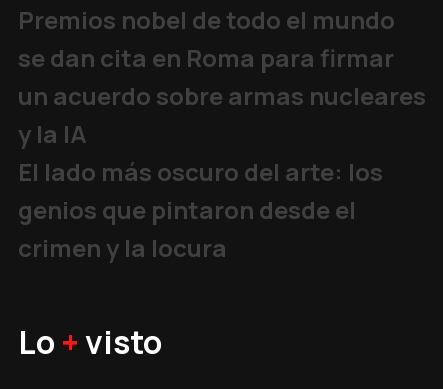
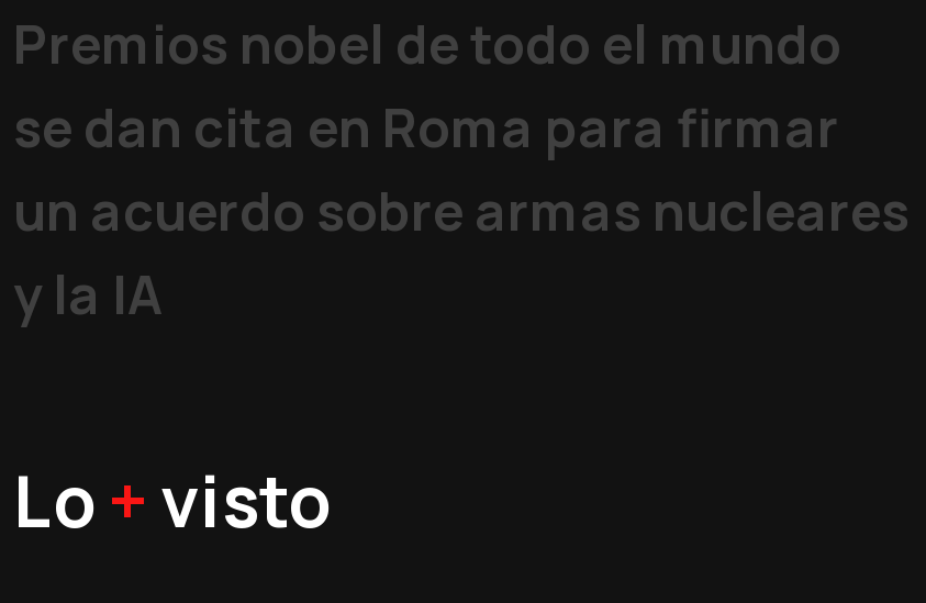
- El lado más oscuro del arte: los
- genios que pintaron desde el
- crimen y la locura
